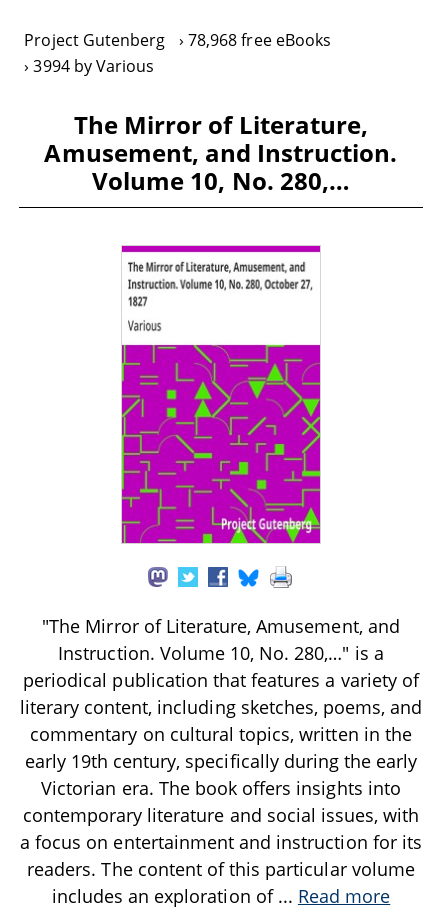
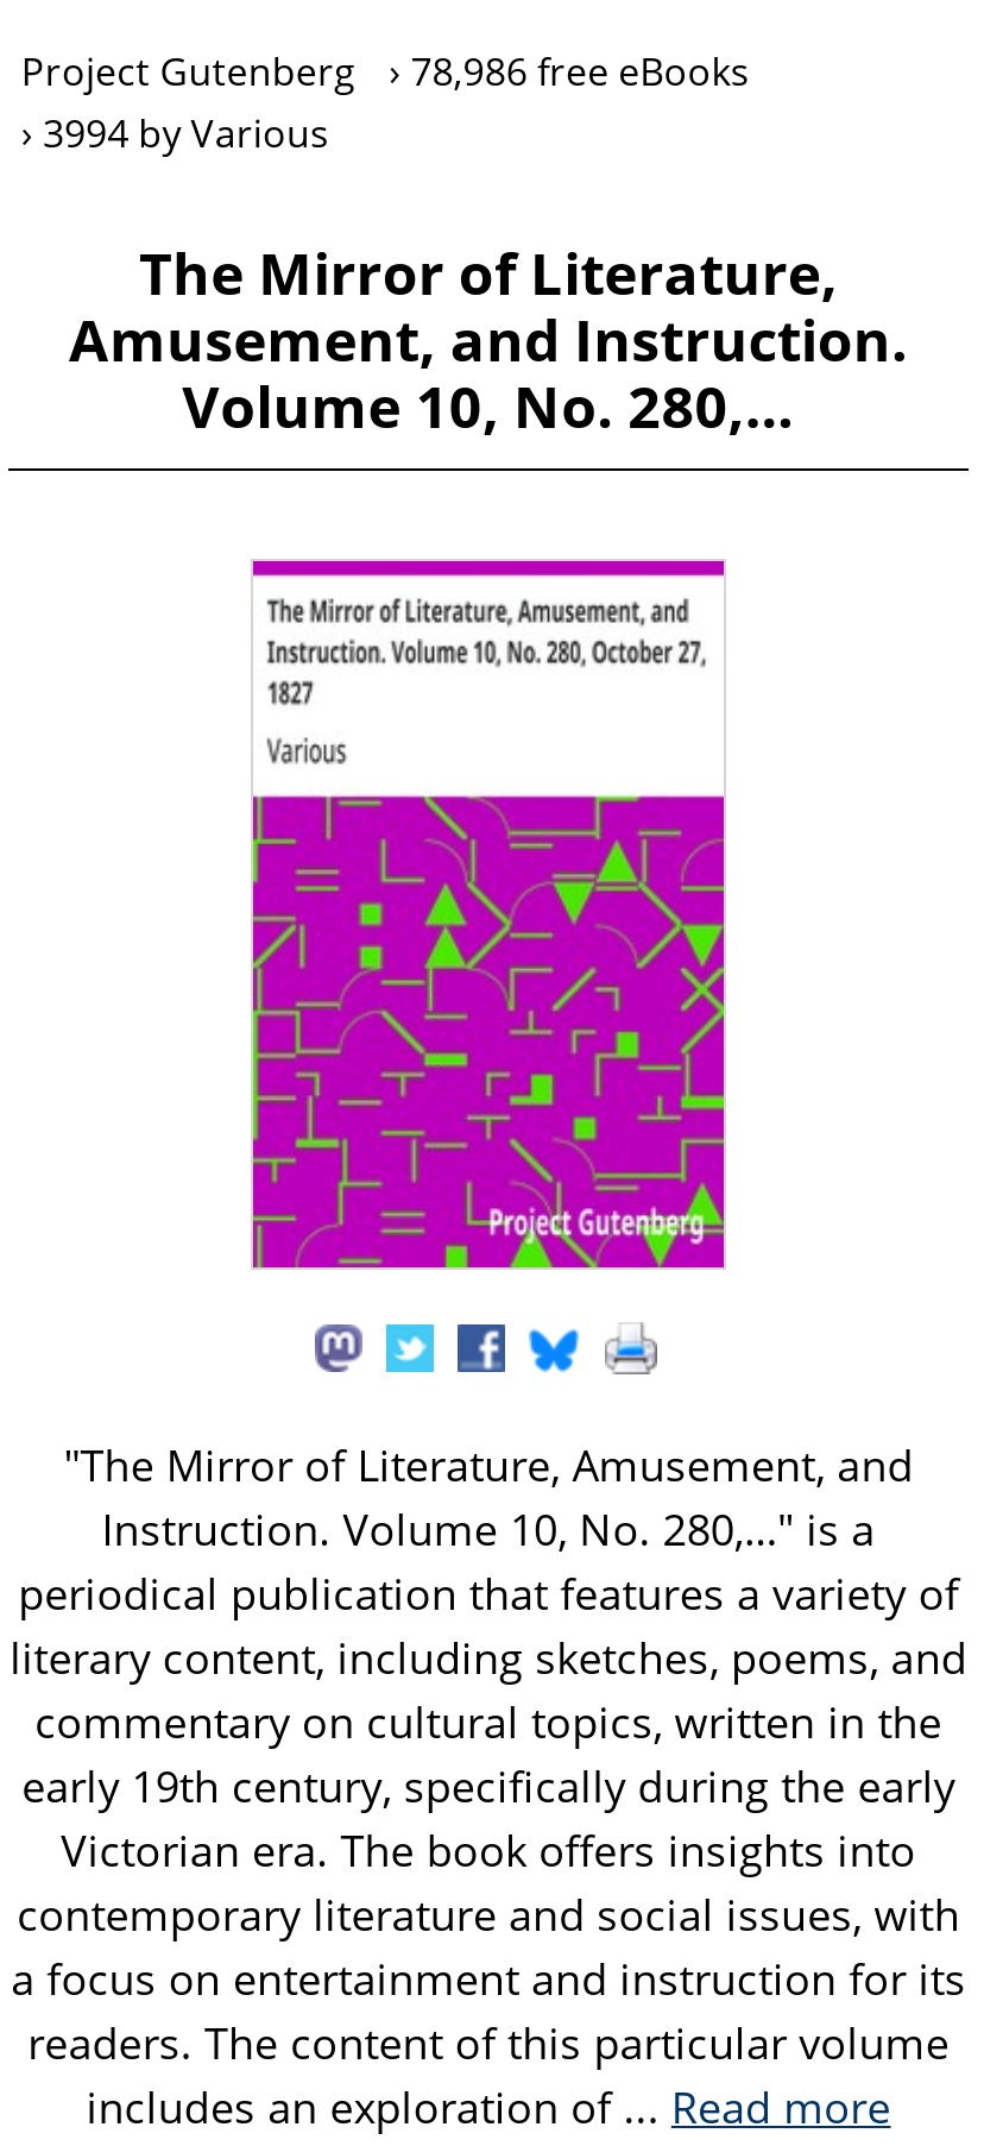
- Project Gutenberg 78,968 free eBooks
+ Project Gutenberg 78,986 free eBooks
